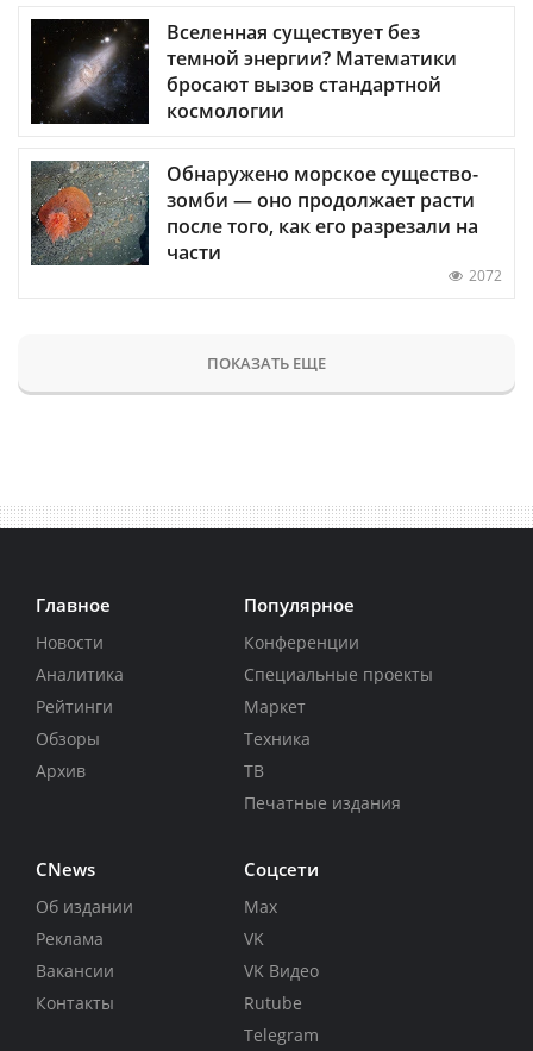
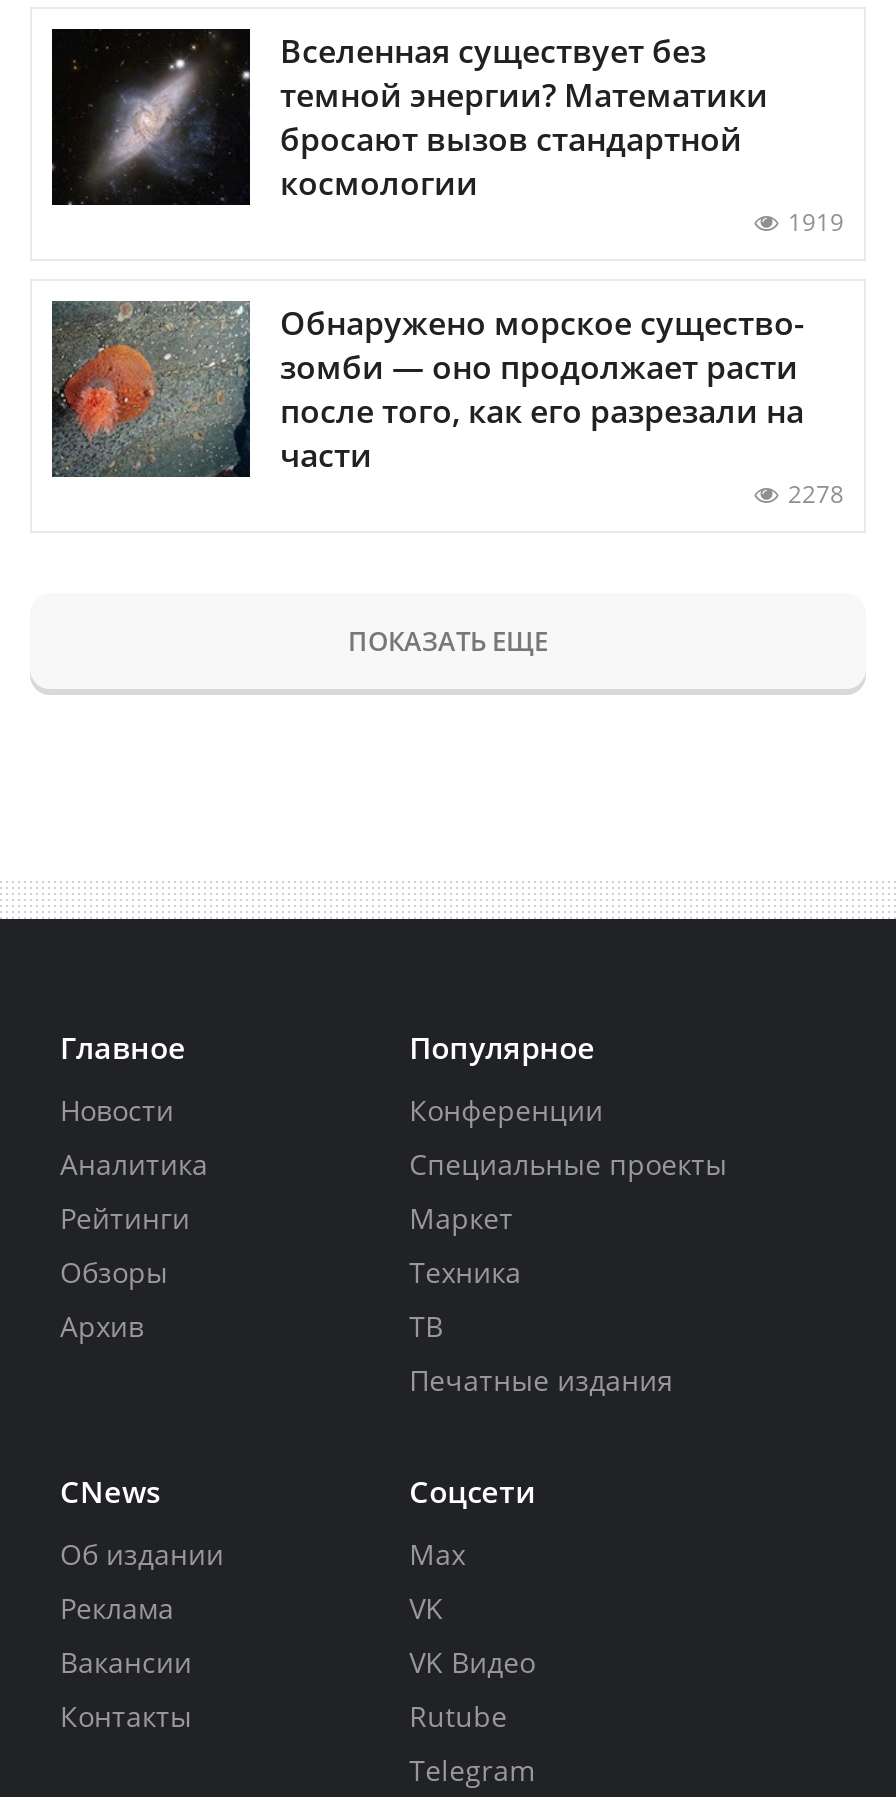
+ 1919

- 2072
+ 2278
